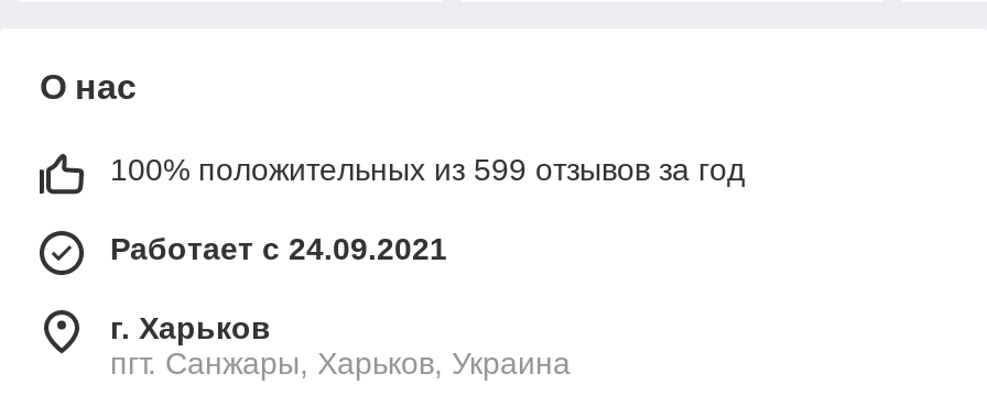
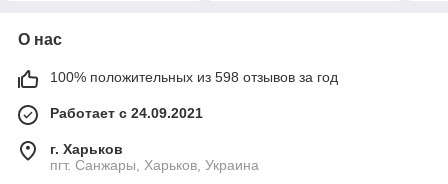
- 100% положительных из 599 отзывов за год
+ 100% положительных из 598 отзывов за год
